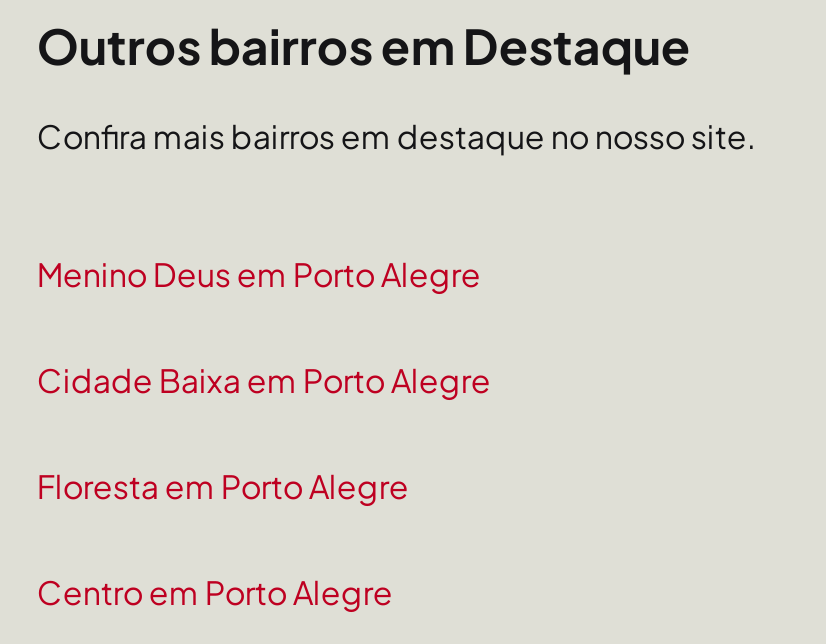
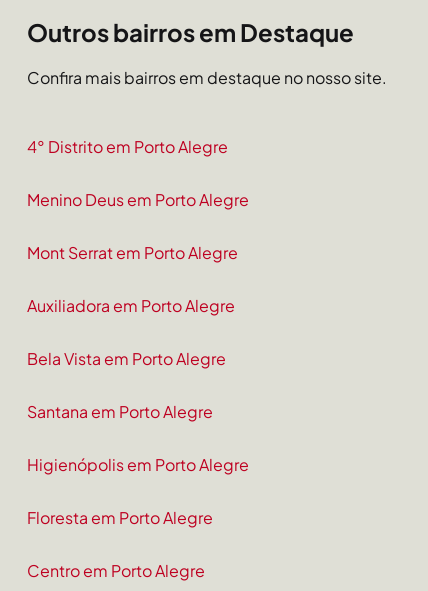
+ 4° Distrito em Porto Alegre

- Cidade Baixa em Porto Alegre
+ Mont Serrat em Porto Alegre
+ Auxiliadora em Porto Alegre
+ Bela Vista em Porto Alegre
+ Santana em Porto Alegre
+ Higienópolis em Porto Alegre
